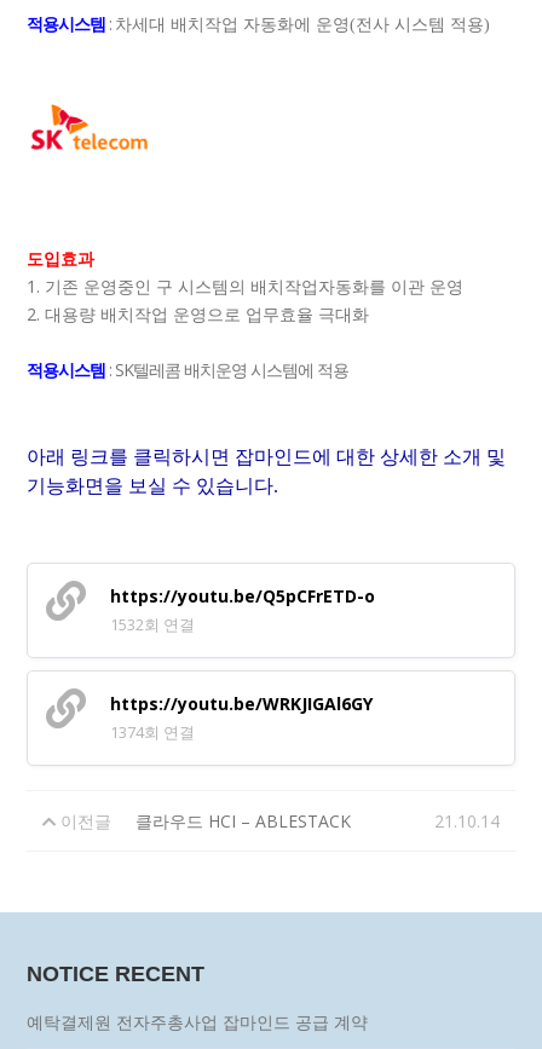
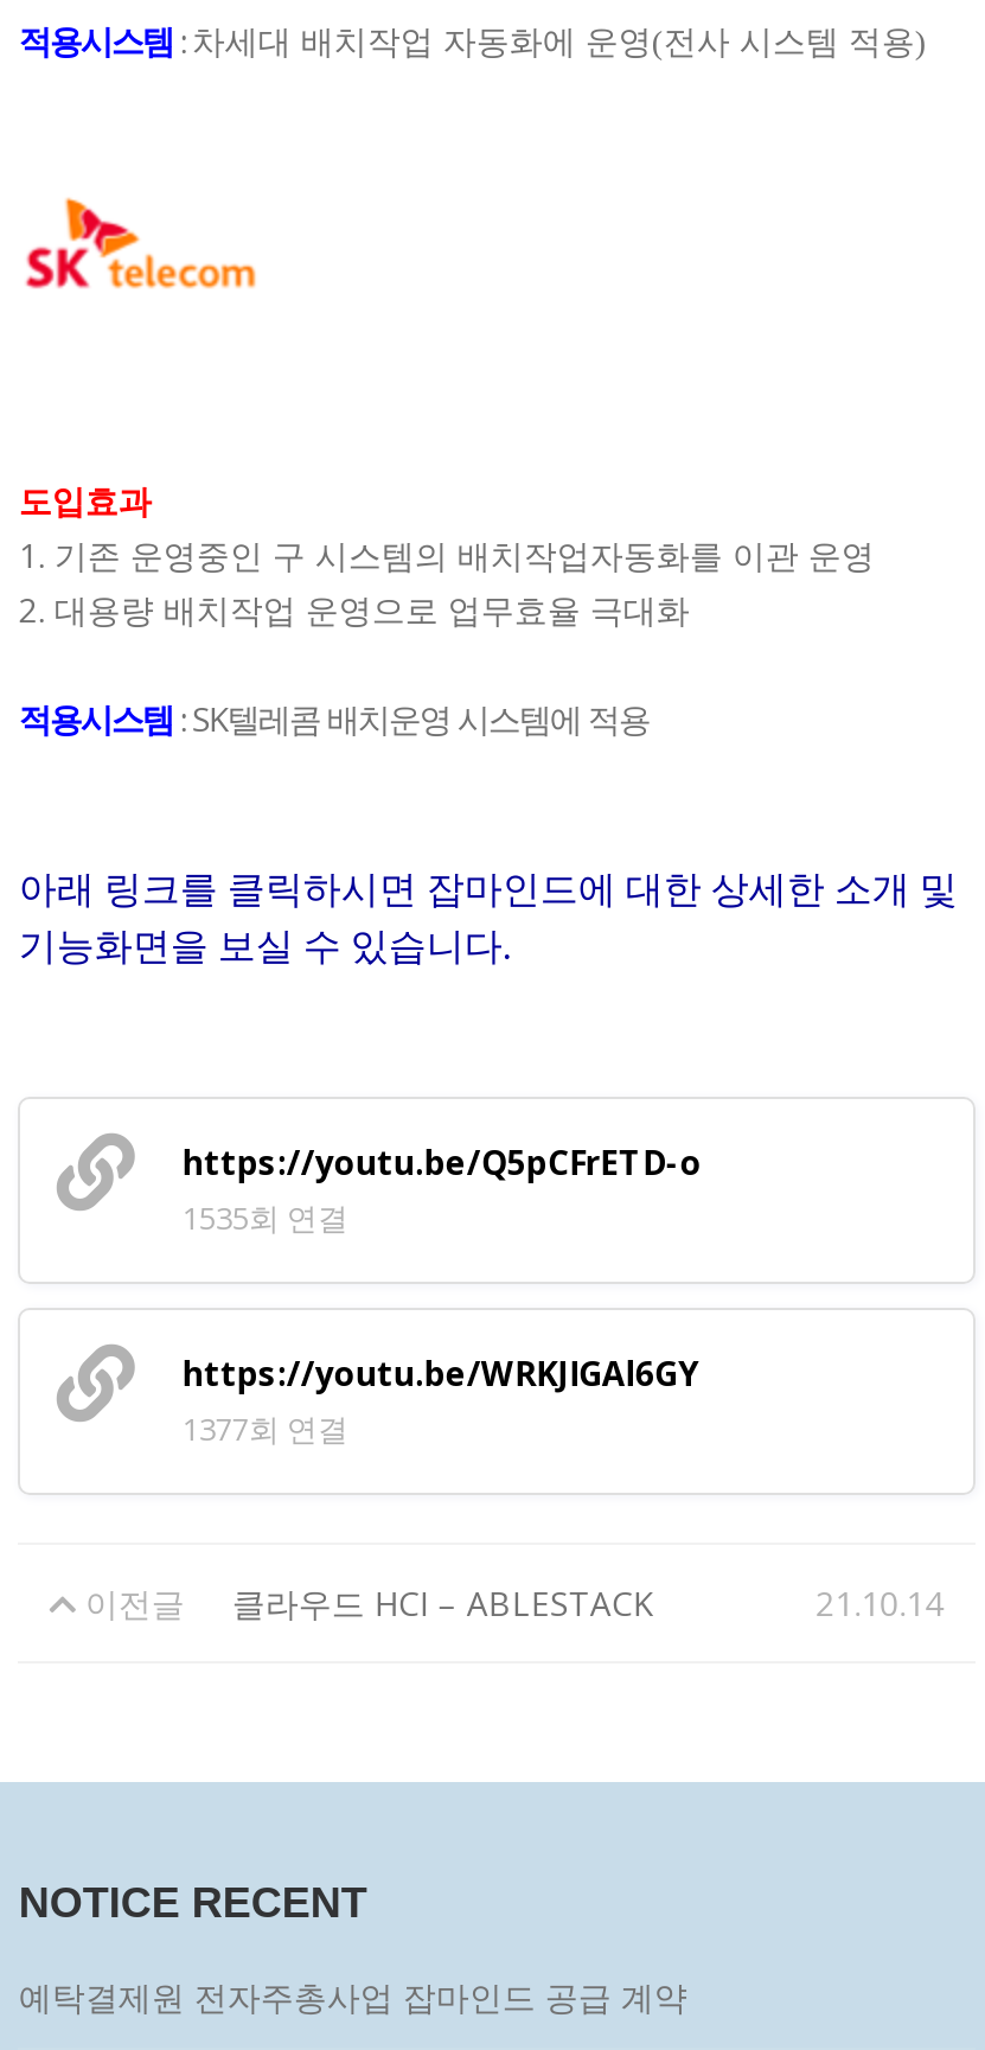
- 1532회 연결
+ 1535회 연결

- 1374회 연결
+ 1377회 연결
